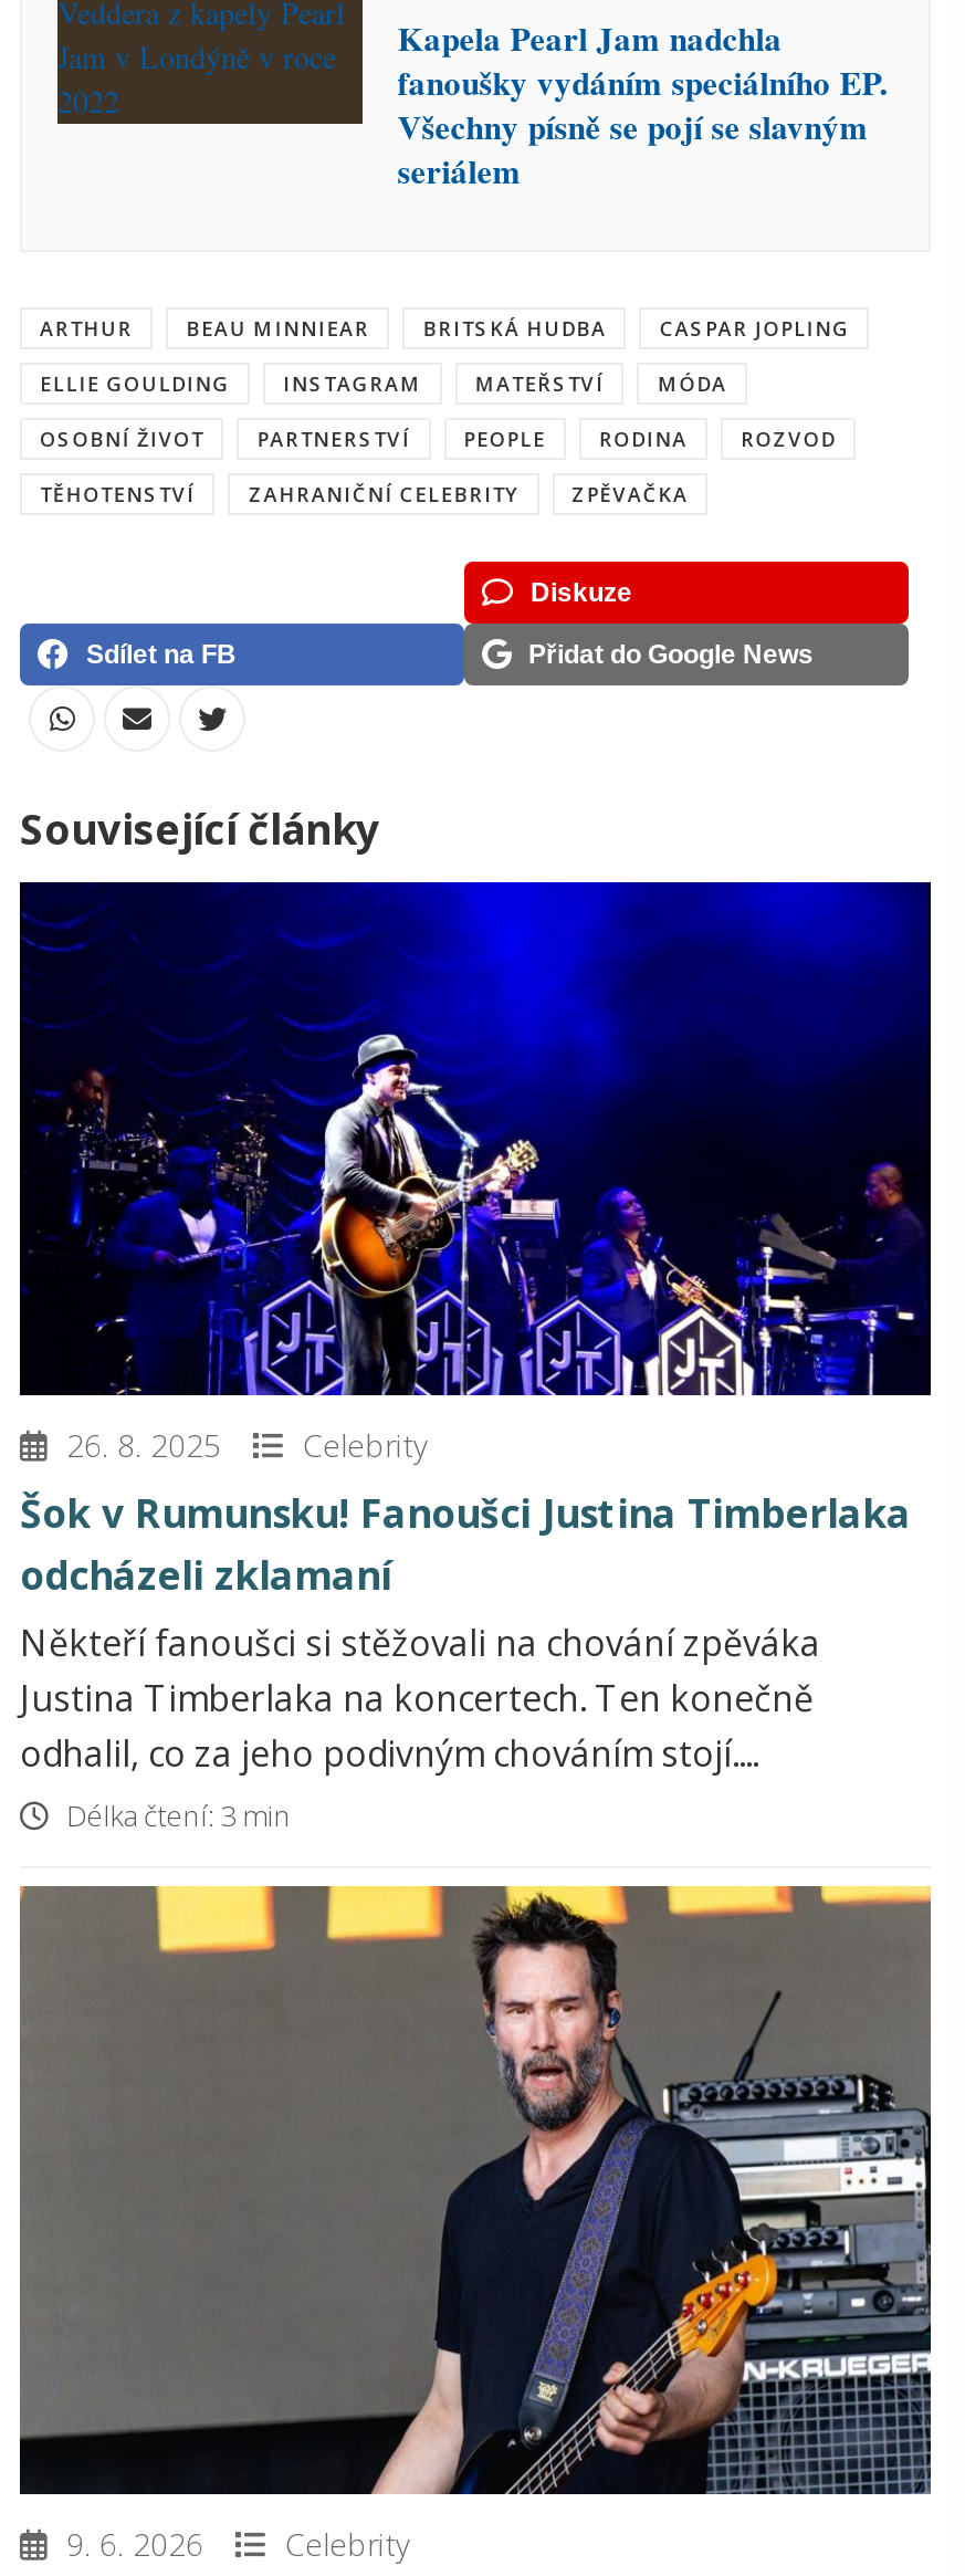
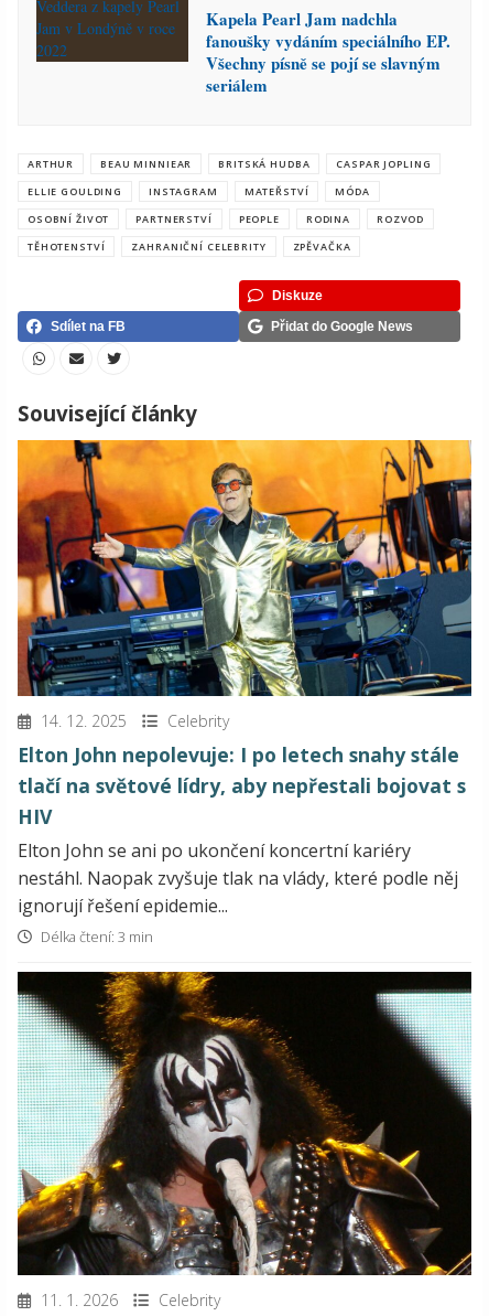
- [image]
- 26. 8. 2025 Celebrity
+ [image]
+ 14. 12. 2025 Celebrity

- Šok v Rumunsku! Fanoušci Justina Timberlaka
- odcházeli zklamaní
- Někteří fanoušci si stěžovali na chování zpěváka
- Justina Timberlaka na koncertech. Ten konečně
- odhalil, co za jeho podivným chováním stojí....
+ Elton John nepolevuje: I po letech snahy stále
+ tlačí na světové lídry, aby nepřestali bojovat s
+ HIV
+ Elton John se ani po ukončení koncertní kariéry
+ nestáhl. Naopak zvyšuje tlak na vlády, které podle něj
+ ignorují řešení epidemie...

- [image]
- 9. 6. 2026 Celebrity
+ [image]
+ 11. 1. 2026 Celebrity
